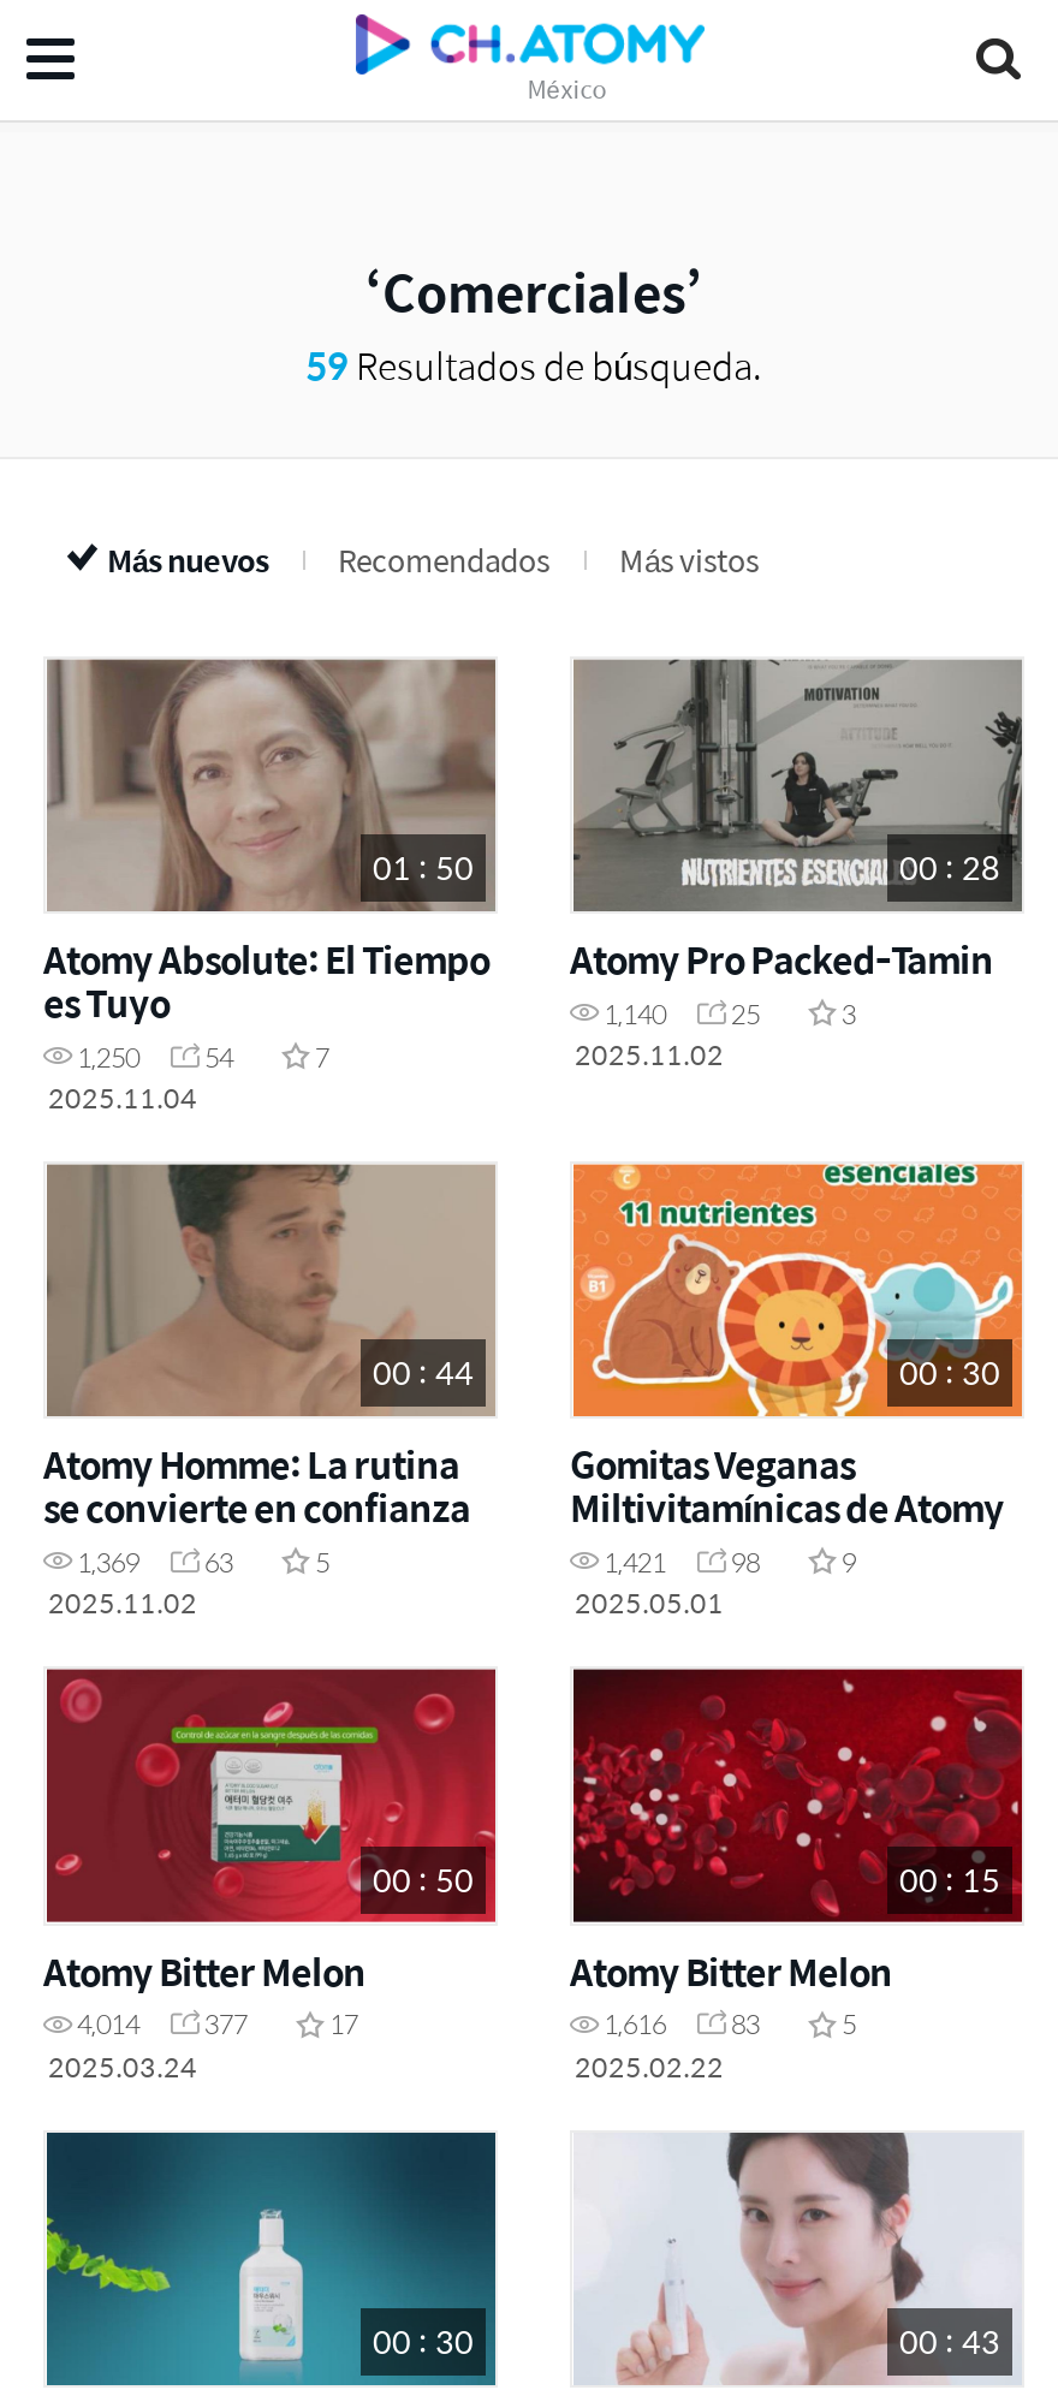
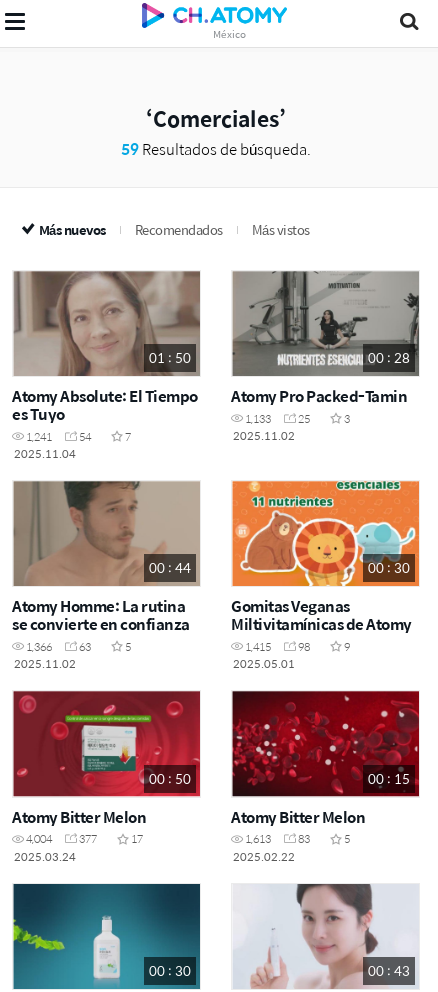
- 1,140 25 3
+ 1,133 25 3

- 1,250 54 7
+ 1,241 54 7

- 1,369
+ 1,366

- 1,421 98 9
+ 1,415 98 9

- 4,014 377 17
+ 4,004 377 17

- 1,616 83 5
+ 1,613 83 5
